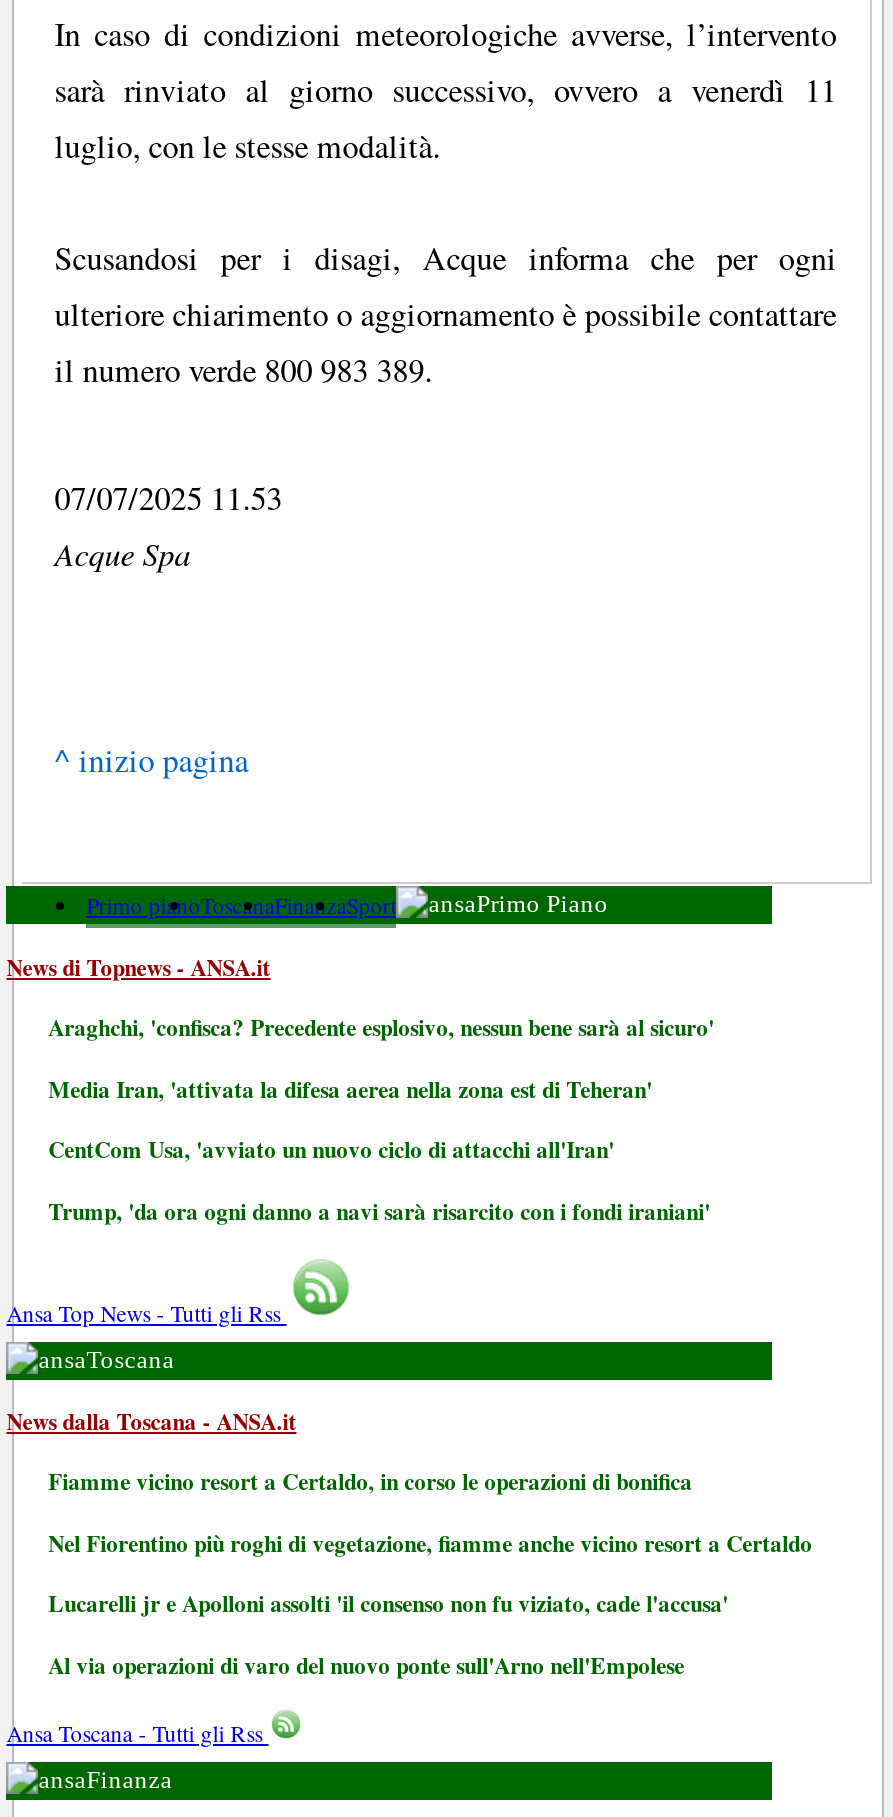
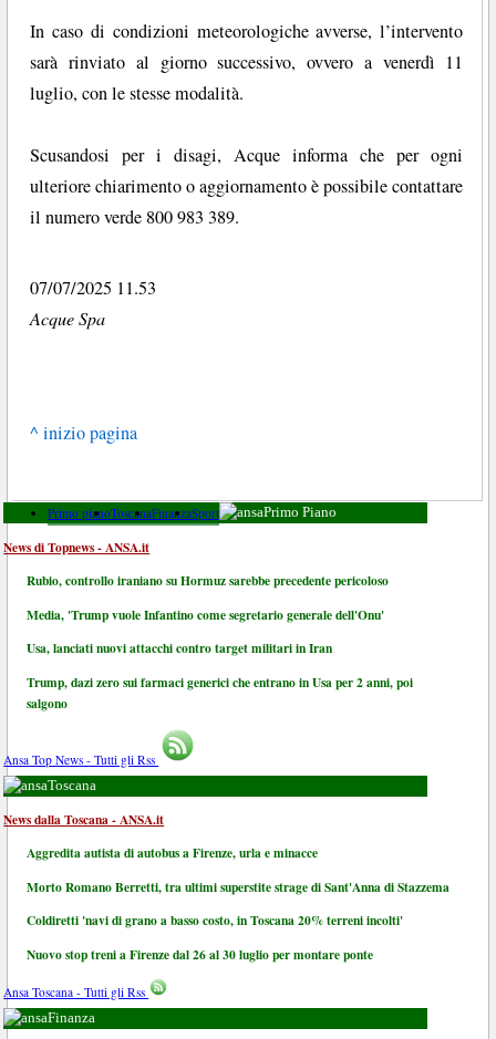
- Araghchi, 'confisca? Precedente esplosivo, nessun bene sarà al sicuro'
+ Rubio, controllo iraniano su Hormuz sarebbe precedente pericoloso

- Media Iran, 'attivata la difesa aerea nella zona est di Teheran'
+ Media, 'Trump vuole Infantino come segretario generale dell'Onu'

- CentCom Usa, 'avviato un nuovo ciclo di attacchi all'Iran'
+ Usa, lanciati nuovi attacchi contro target militari in Iran

- Trump, 'da ora ogni danno a navi sarà risarcito con i fondi iraniani'
+ Trump, dazi zero sui farmaci generici che entrano in Usa per 2 anni, poi
+ salgono

- Fiamme vicino resort a Certaldo, in corso le operazioni di bonifica
+ Aggredita autista di autobus a Firenze, urla e minacce

- Nel Fiorentino più roghi di vegetazione, fiamme anche vicino resort a Certaldo
+ Morto Romano Berretti, tra ultimi superstite strage di Sant'Anna di Stazzema

- Lucarelli jr e Apolloni assolti 'il consenso non fu viziato, cade l'accusa'
+ Coldiretti 'navi di grano a basso costo, in Toscana 20% terreni incolti'

- Al via operazioni di varo del nuovo ponte sull'Arno nell'Empolese
+ Nuovo stop treni a Firenze dal 26 al 30 luglio per montare ponte
